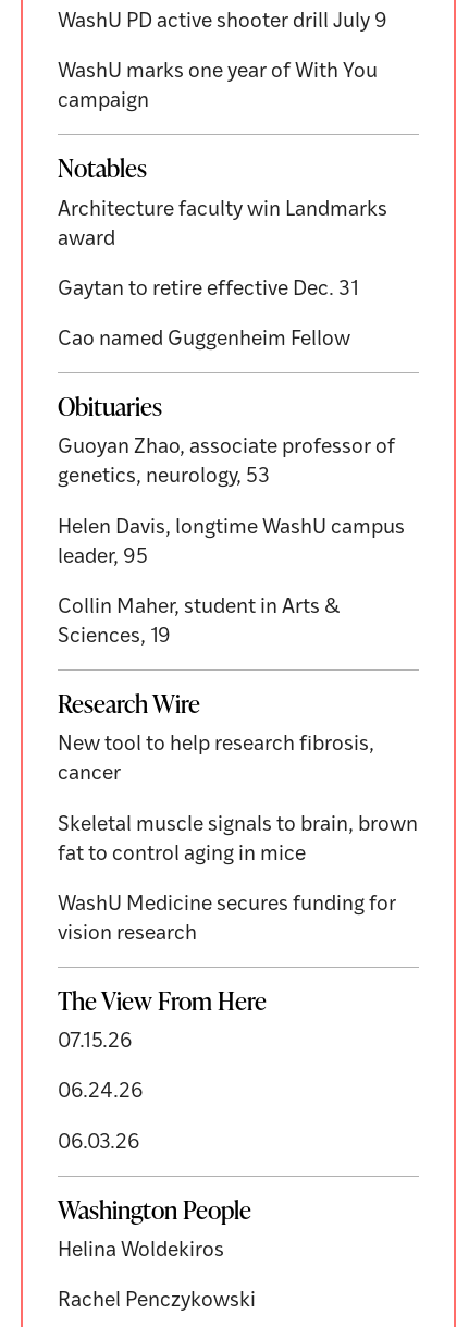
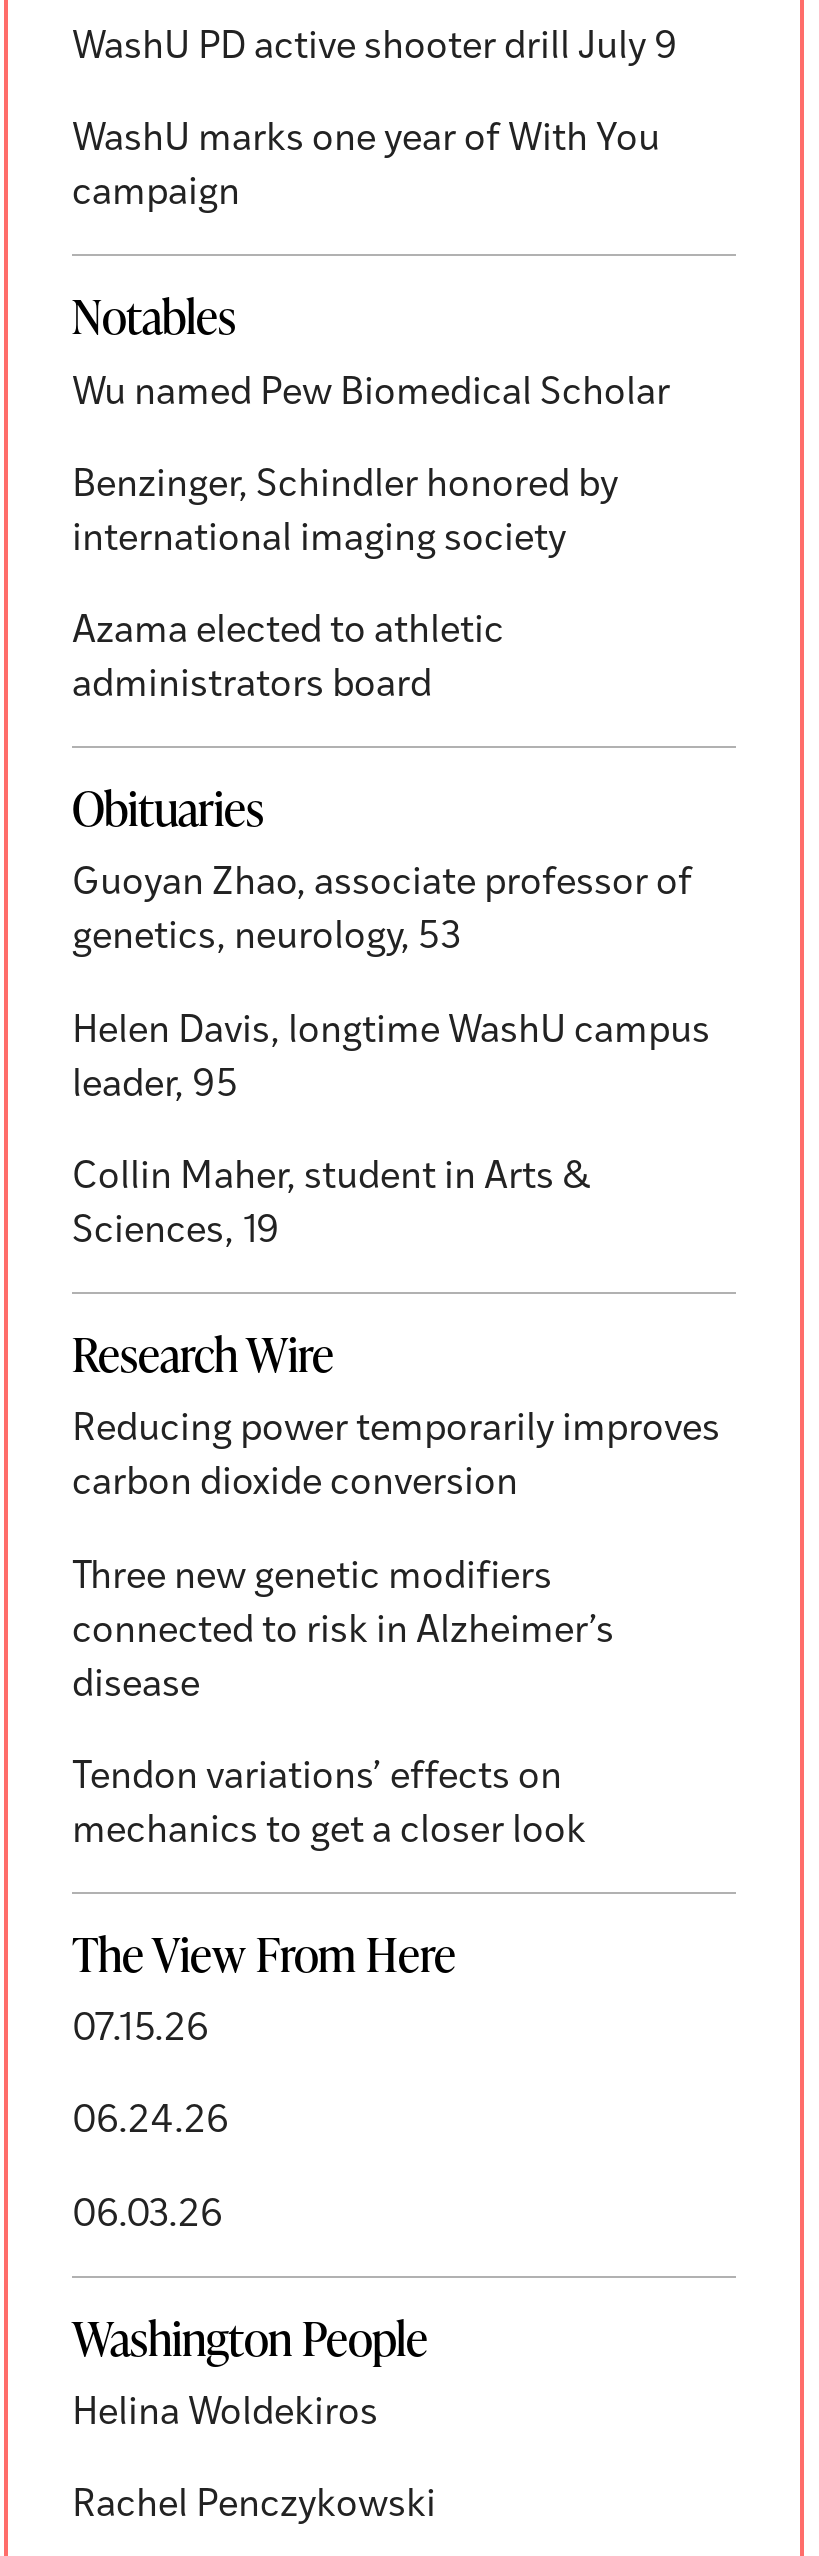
- Architecture faculty win Landmarks
- award
+ Wu named Pew Biomedical Scholar

- Gaytan to retire effective Dec. 31
+ Benzinger, Schindler honored by
+ international imaging society

- Cao named Guggenheim Fellow
+ Azama elected to athletic
+ administrators board

- New tool to help research fibrosis,
- cancer
+ Reducing power temporarily improves
+ carbon dioxide conversion

- Skeletal muscle signals to brain, brown
- fat to control aging in mice
+ Three new genetic modifiers
+ connected to risk in Alzheimer’s
+ disease

- WashU Medicine secures funding for
- vision research
+ Tendon variations’ effects on
+ mechanics to get a closer look
